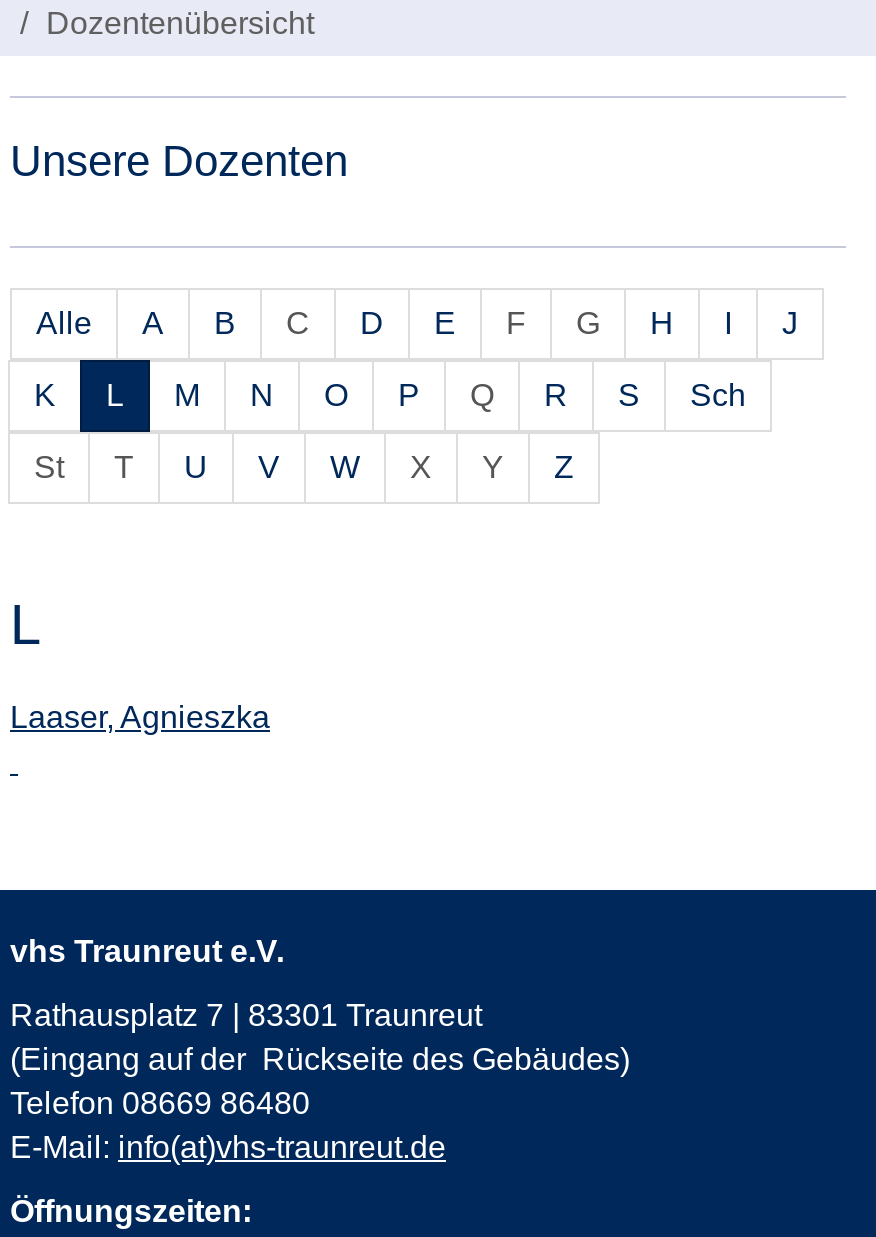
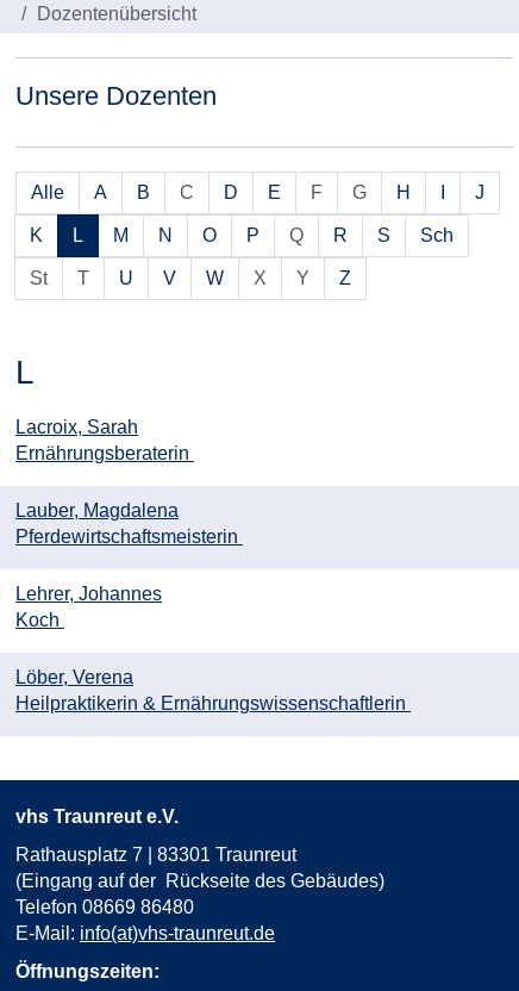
- Laaser, Agnieszka
+ Lacroix, Sarah
+ Ernährungsberaterin
+ Lauber, Magdalena
+ Pferdewirtschaftsmeisterin
+ Lehrer, Johannes
+ Koch
+ Löber, Verena
+ Heilpraktikerin & Ernährungswissenschaftlerin
